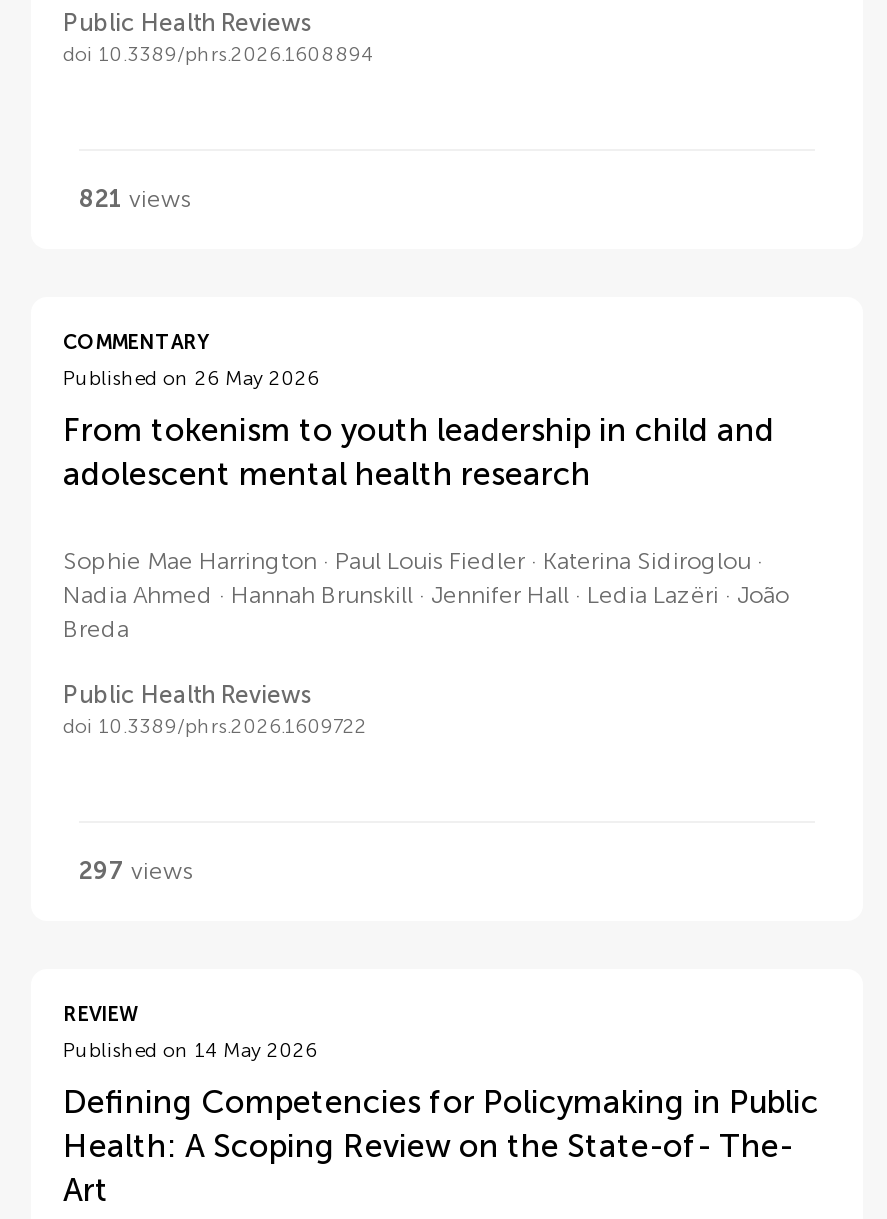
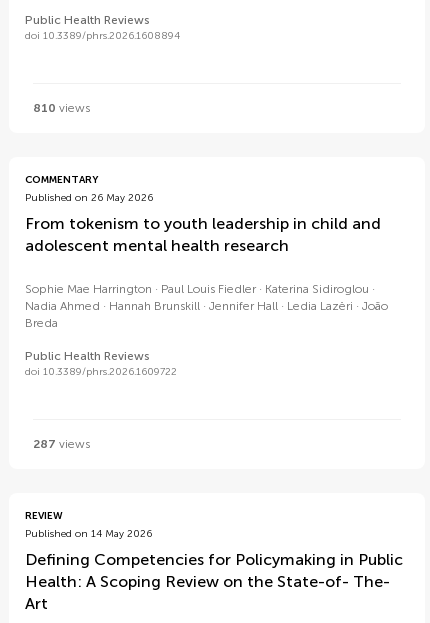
- 821 views
+ 810 views

- 297 views
+ 287 views
